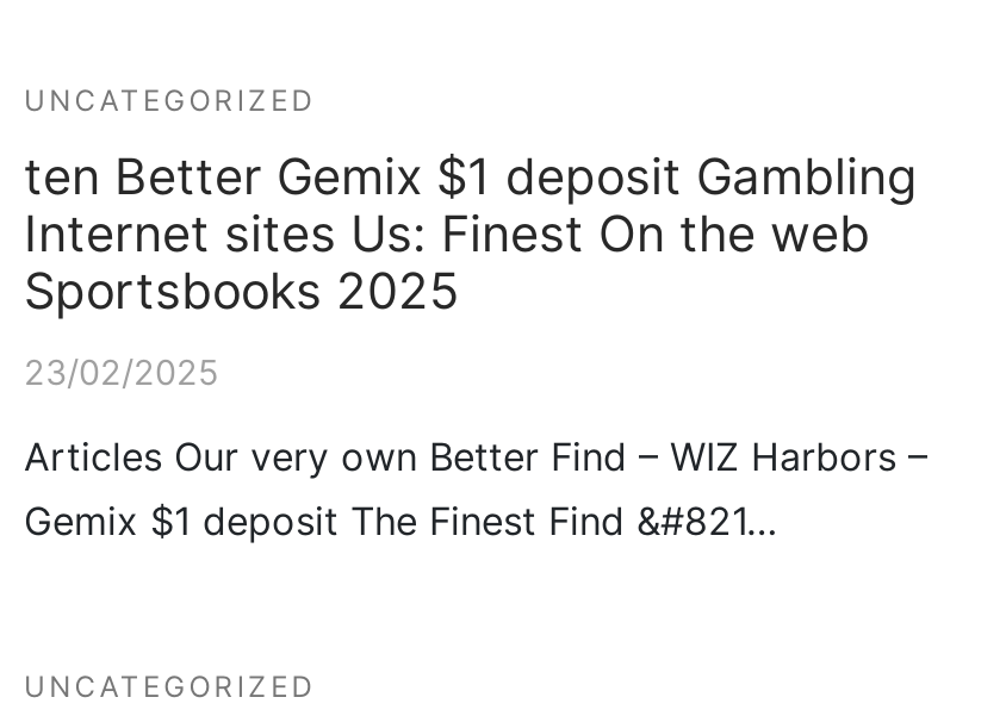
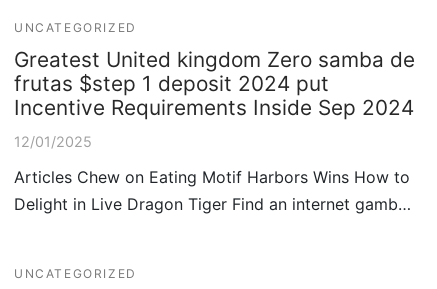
- ten Better Gemix $1 deposit Gambling
- Internet sites Us: Finest On the web
- Sportsbooks 2025
+ Greatest United kingdom Zero samba de
+ frutas $step 1 deposit 2024 put
+ Incentive Requirements Inside Sep 2024

- 23/02/2025
+ 12/01/2025

- Articles Our very own Better Find – WIZ Harbors –
- Gemix $1 deposit The Finest Find &#821…
+ Articles Chew on Eating Motif Harbors Wins How to
+ Delight in Live Dragon Tiger Find an internet gamb…
